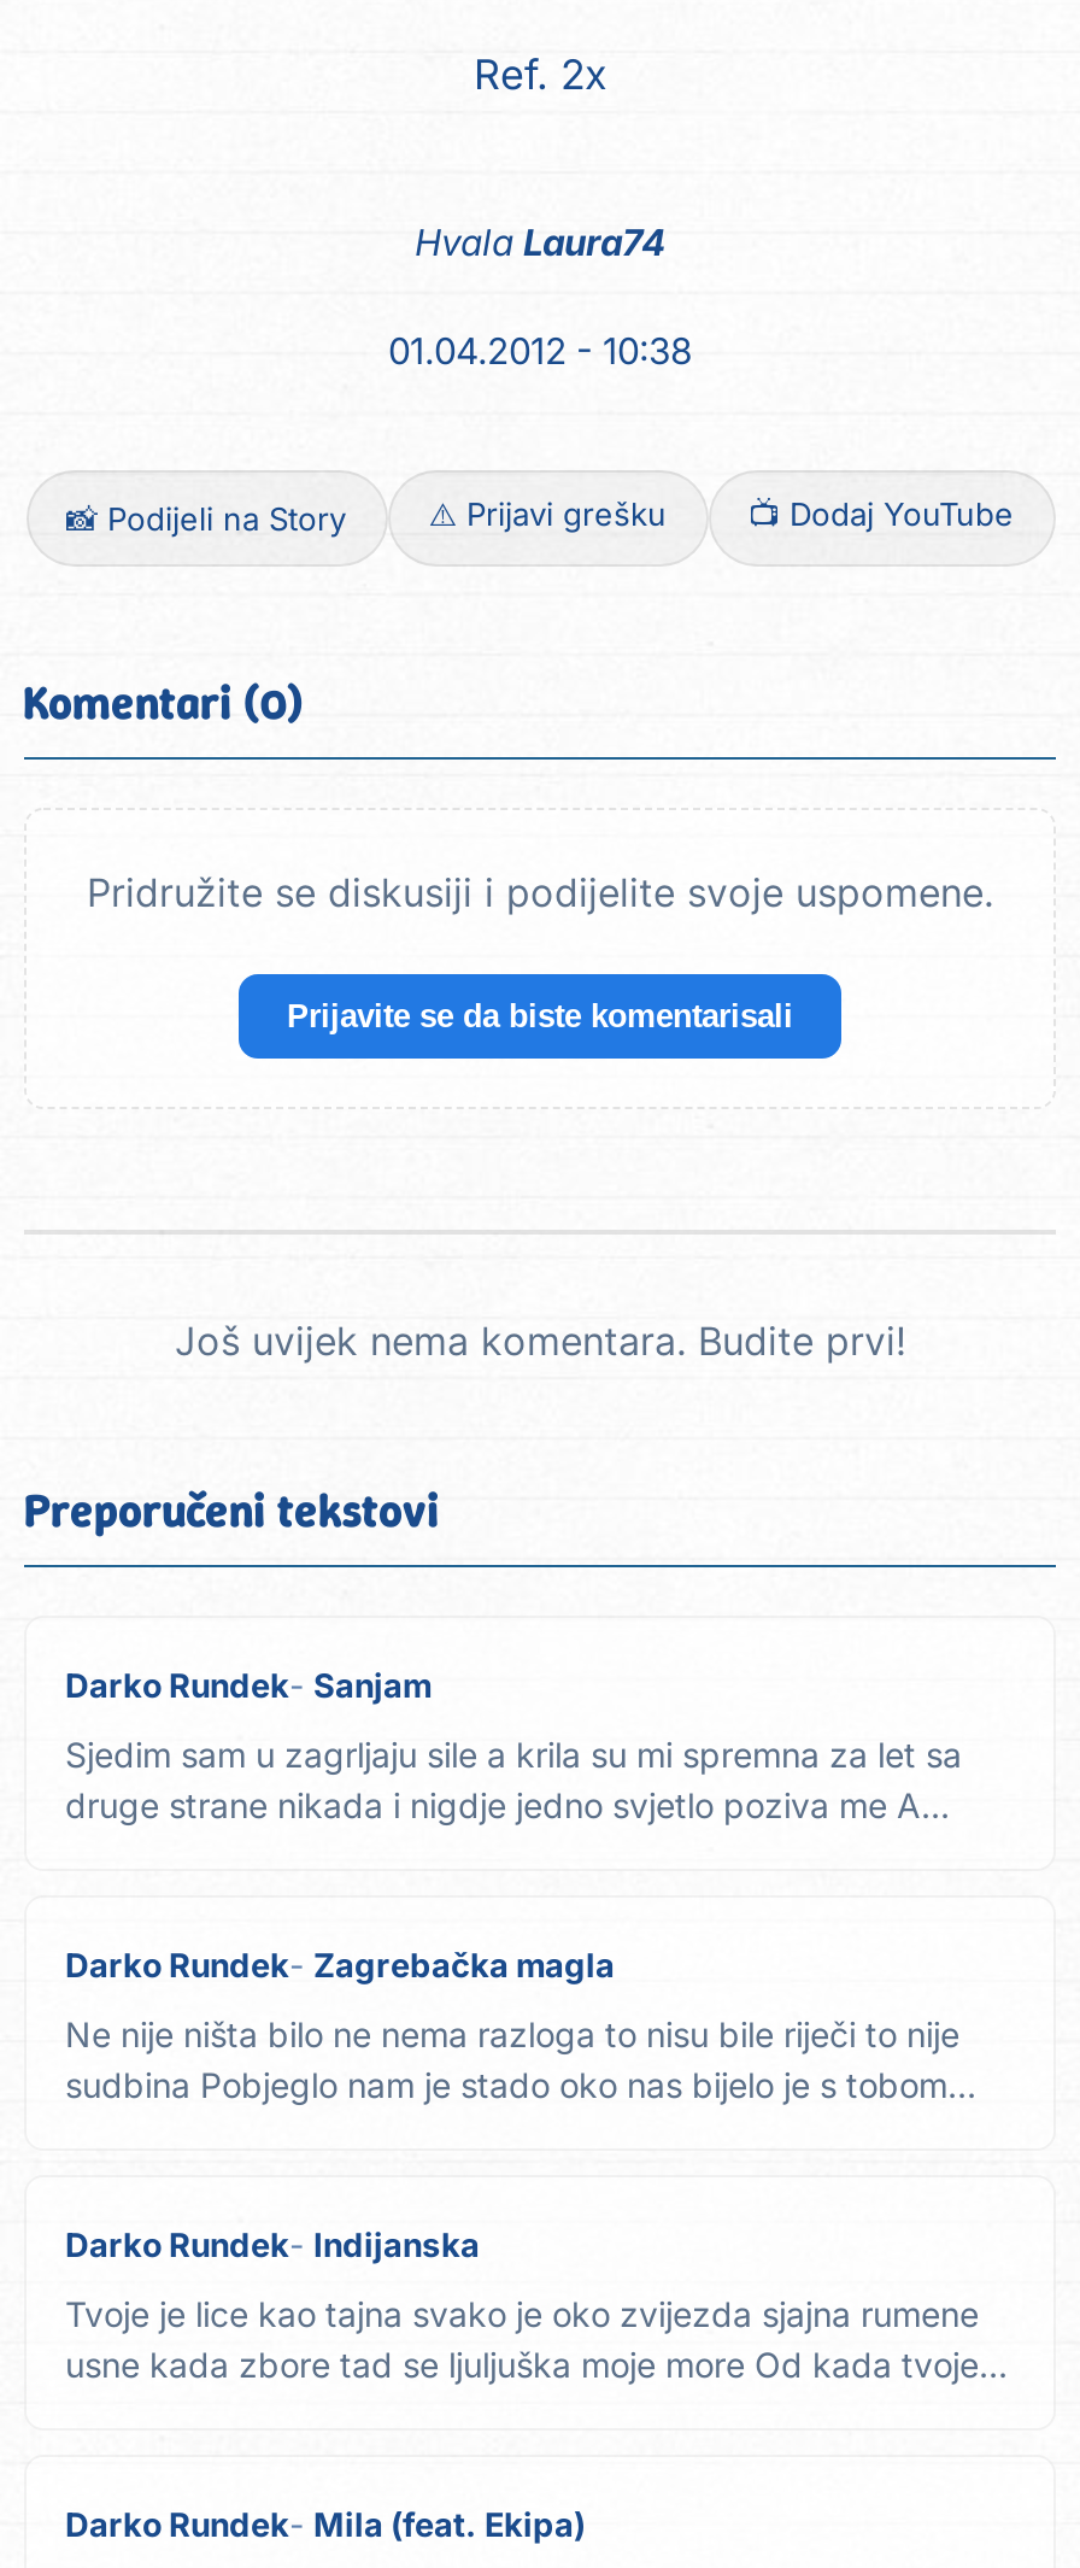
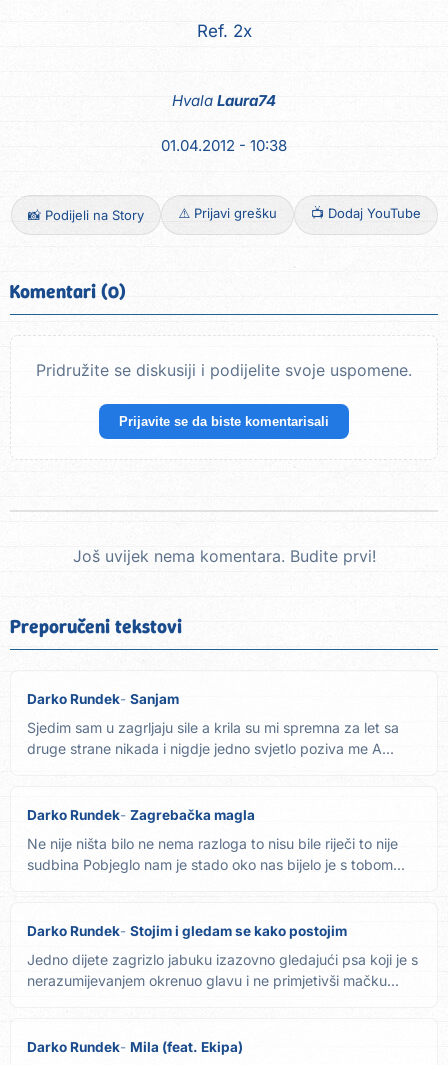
- Indijanska
+ Stojim i gledam se kako postojim

- Tvoje je lice kao tajna svako je oko zvijezda sjajna rumene
- usne kada zbore tad se ljuljuška moje more Od kada tvoje...
+ Jedno dijete zagrizlo jabuku izazovno gledajući psa koji je s
+ nerazumijevanjem okrenuo glavu i ne primjetivši mačku...
